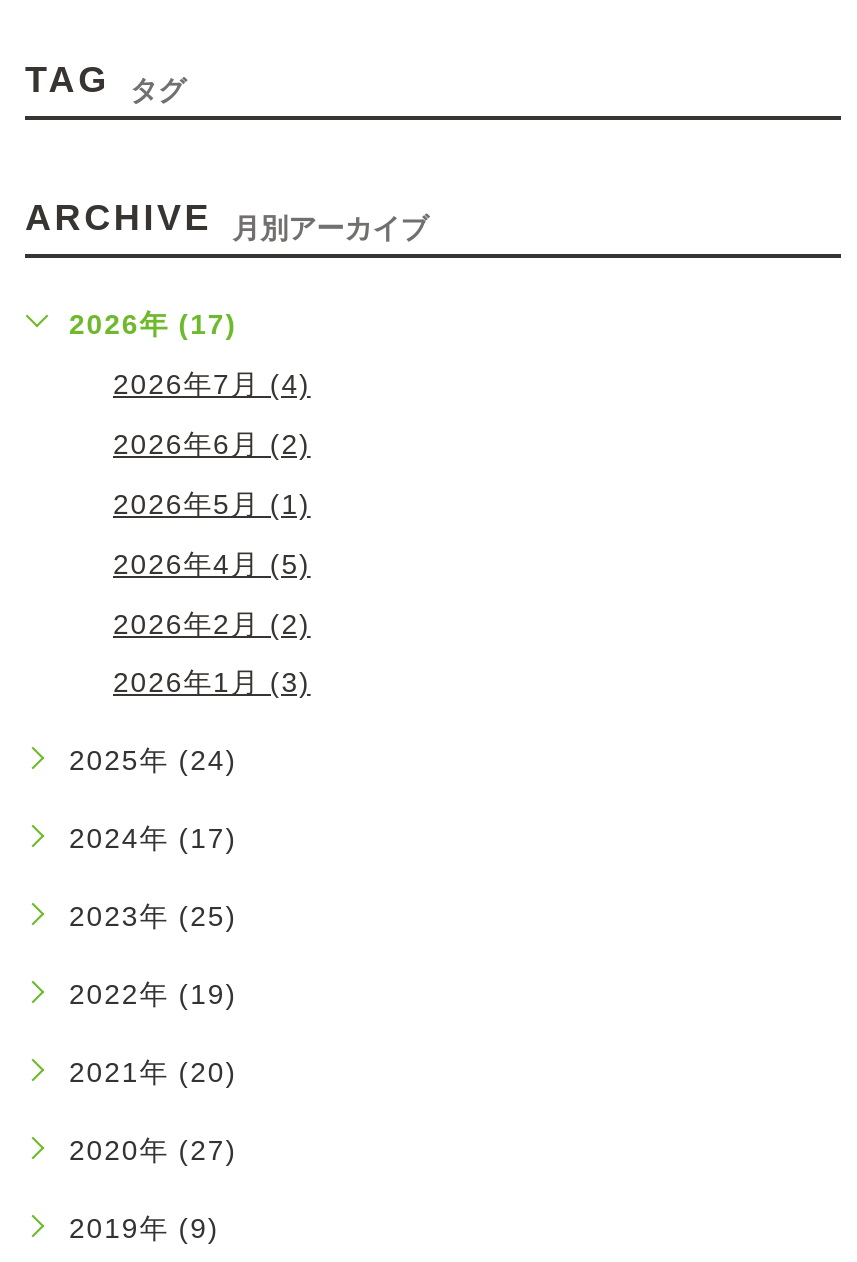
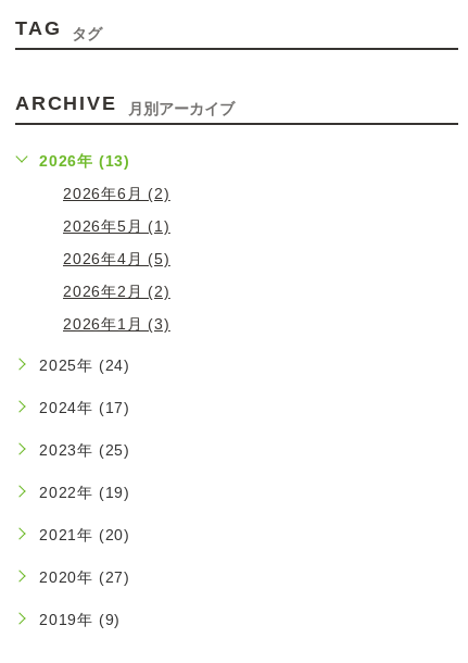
- 2026年 (17)
- 2026年7月 (4)
+ 2026年 (13)
